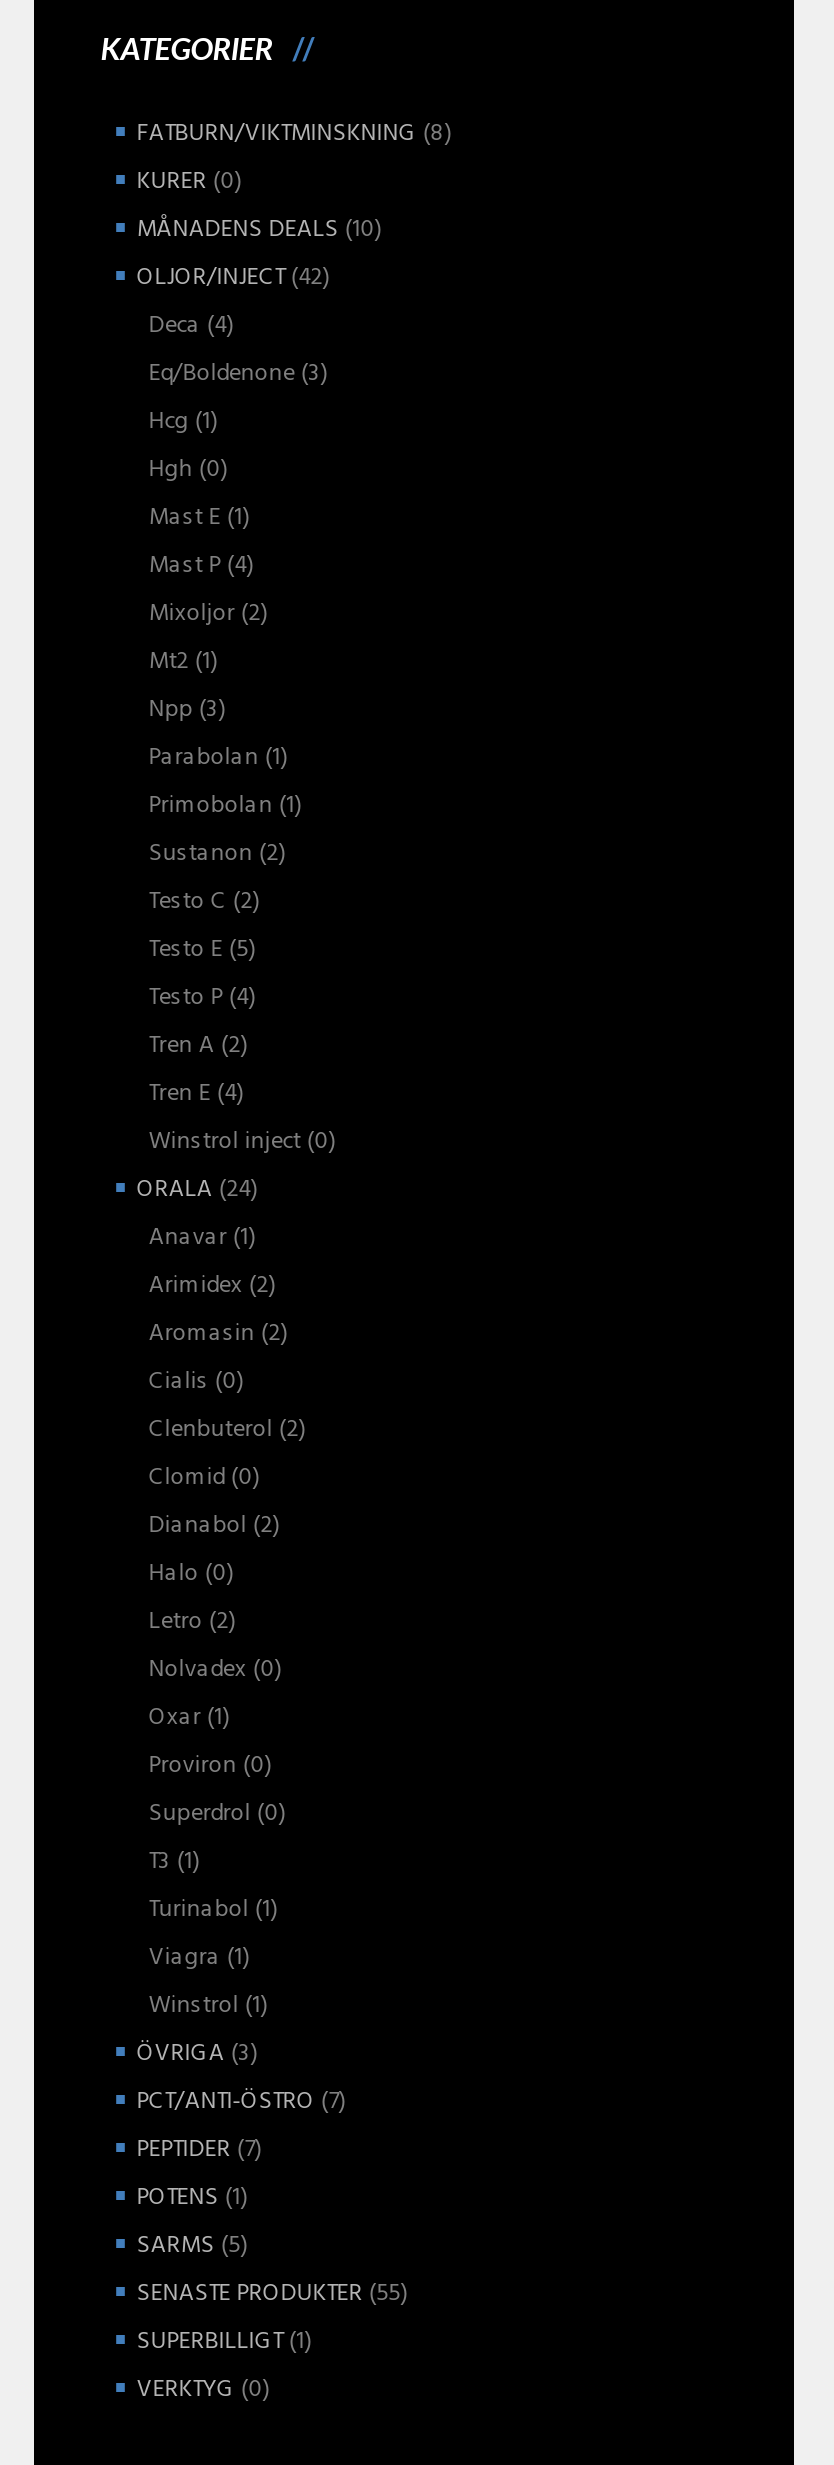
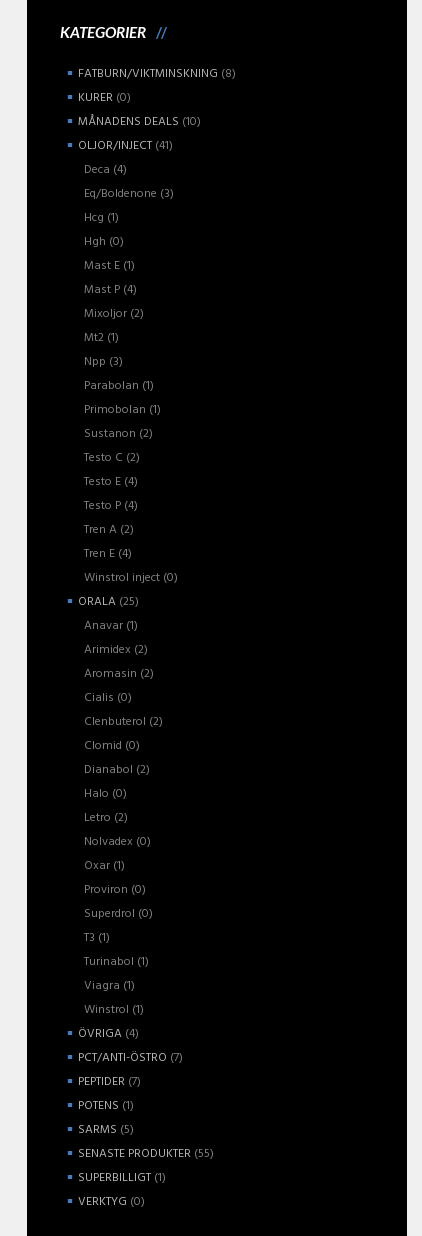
- OLJOR/INJECT (42)
+ OLJOR/INJECT (41)

- Testo E (5)
+ Testo E (4)

- ORALA (24)
+ ORALA (25)

- ÖVRIGA (3)
+ ÖVRIGA (4)
